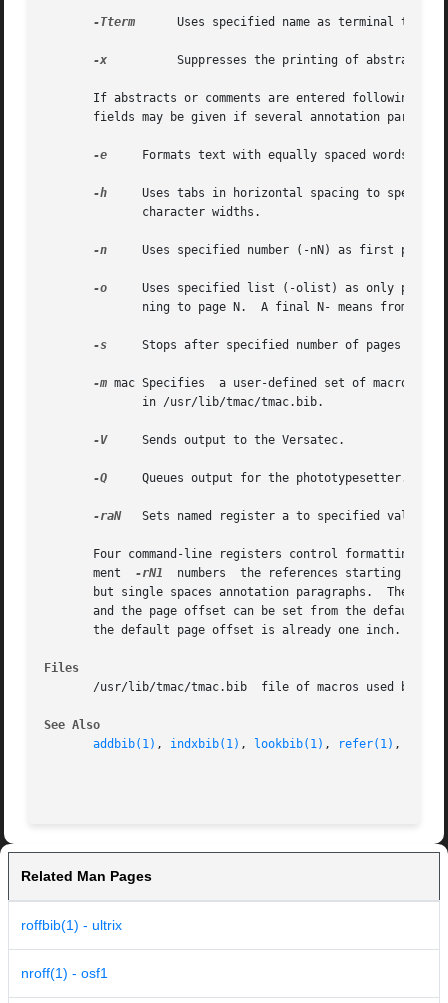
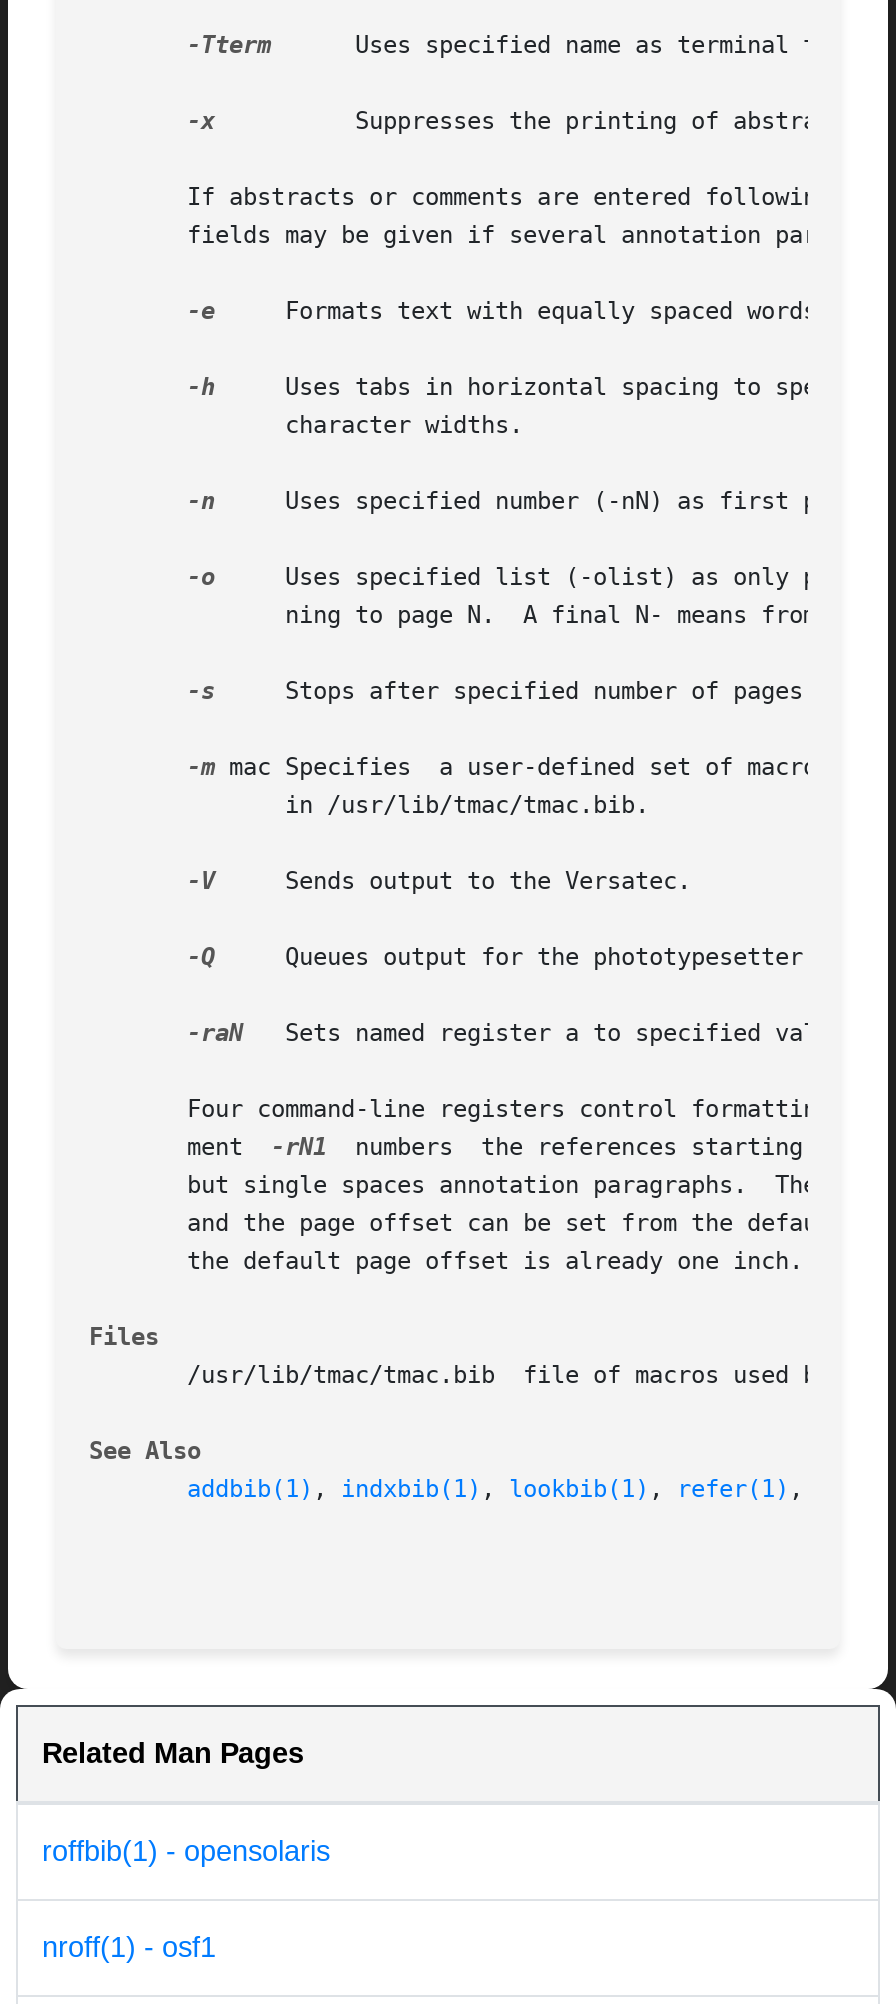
- roffbib(1) - ultrix
+ roffbib(1) - opensolaris
